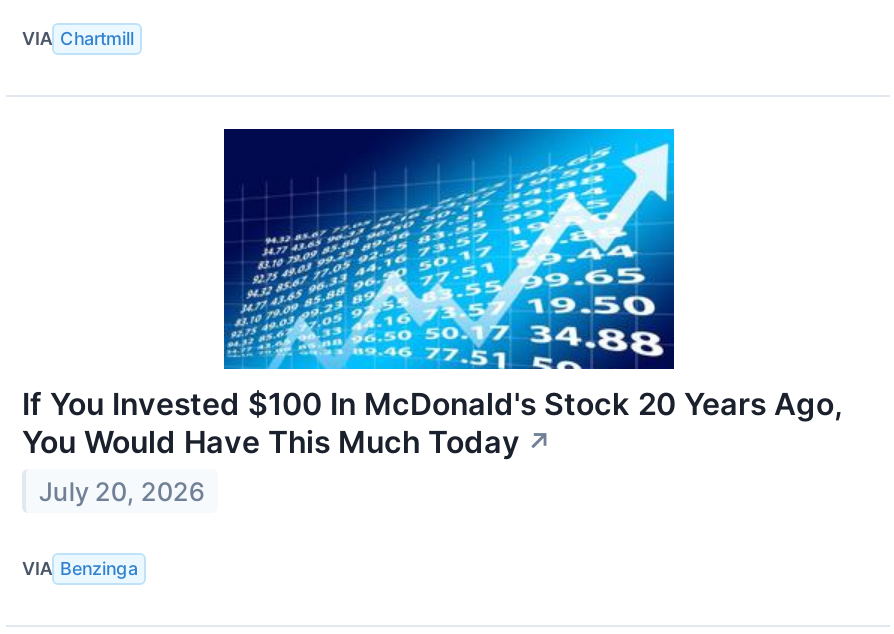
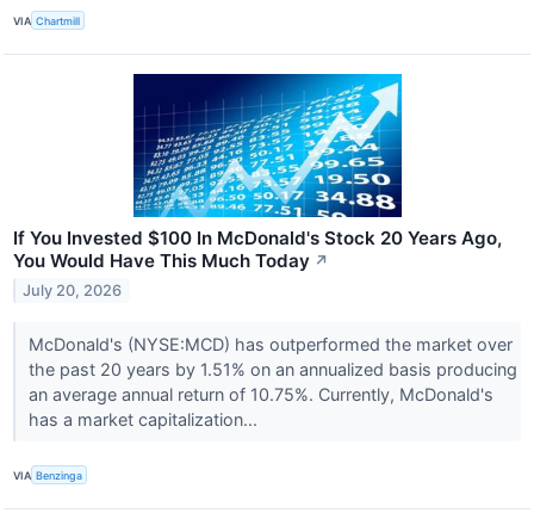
+ McDonald's (NYSE:MCD) has outperformed the market over
+ the past 20 years by 1.51% on an annualized basis producing
+ an average annual return of 10.75%. Currently, McDonald's
+ has a market capitalization...
